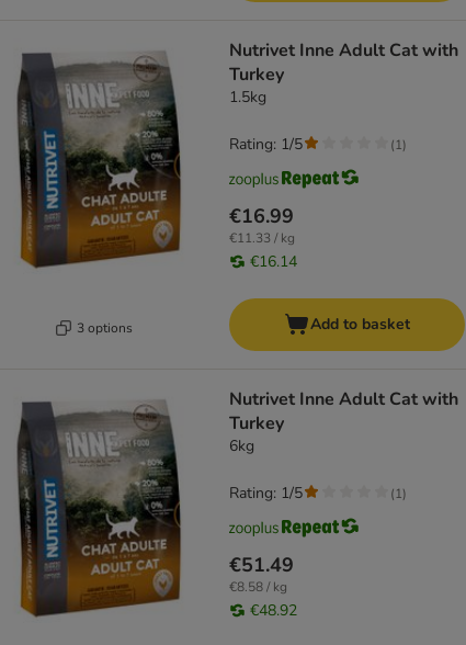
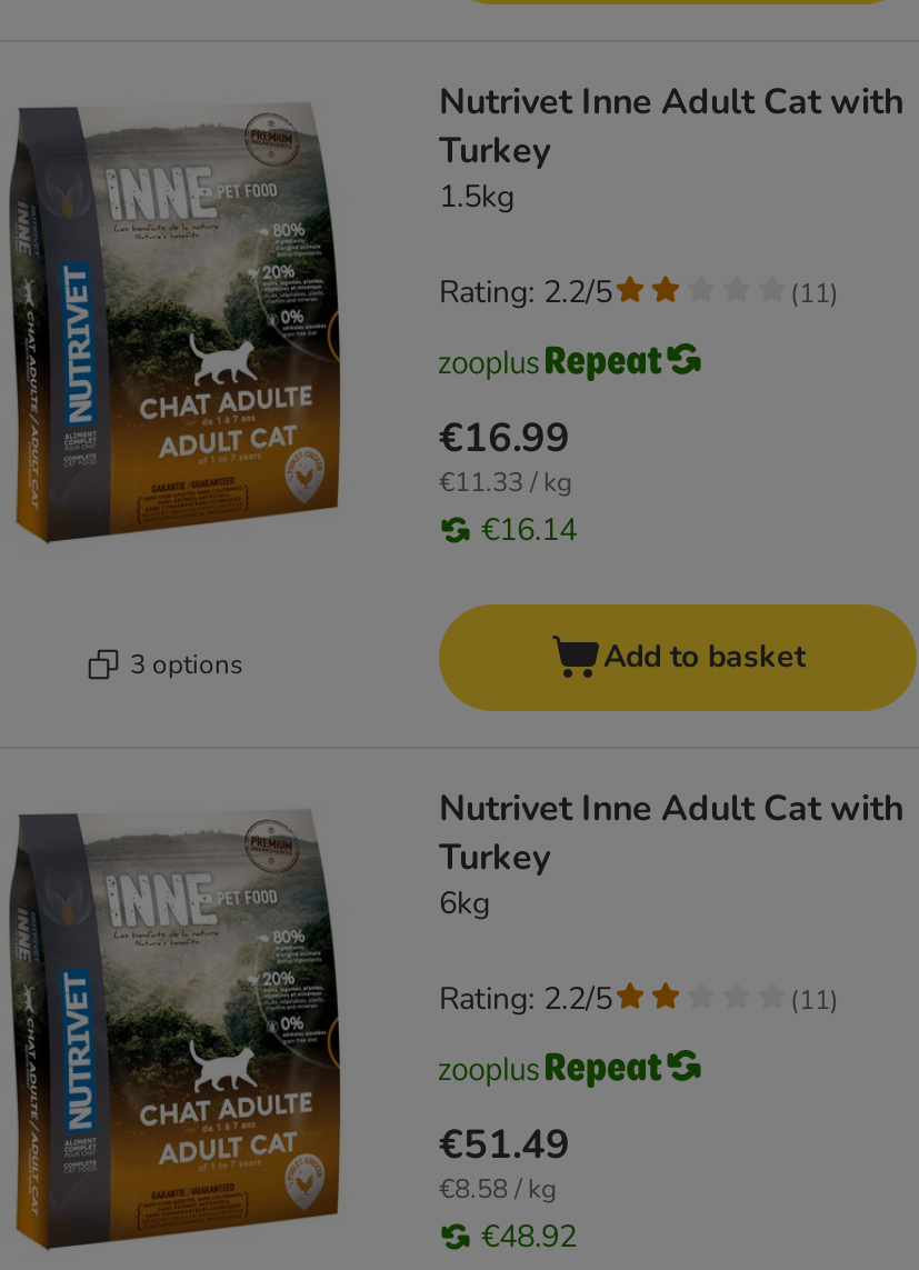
- Rating: 1/5
+ Rating: 2.2/5

- (1)
+ (11)

- Rating: 1/5
+ Rating: 2.2/5

- (1)
+ (11)
